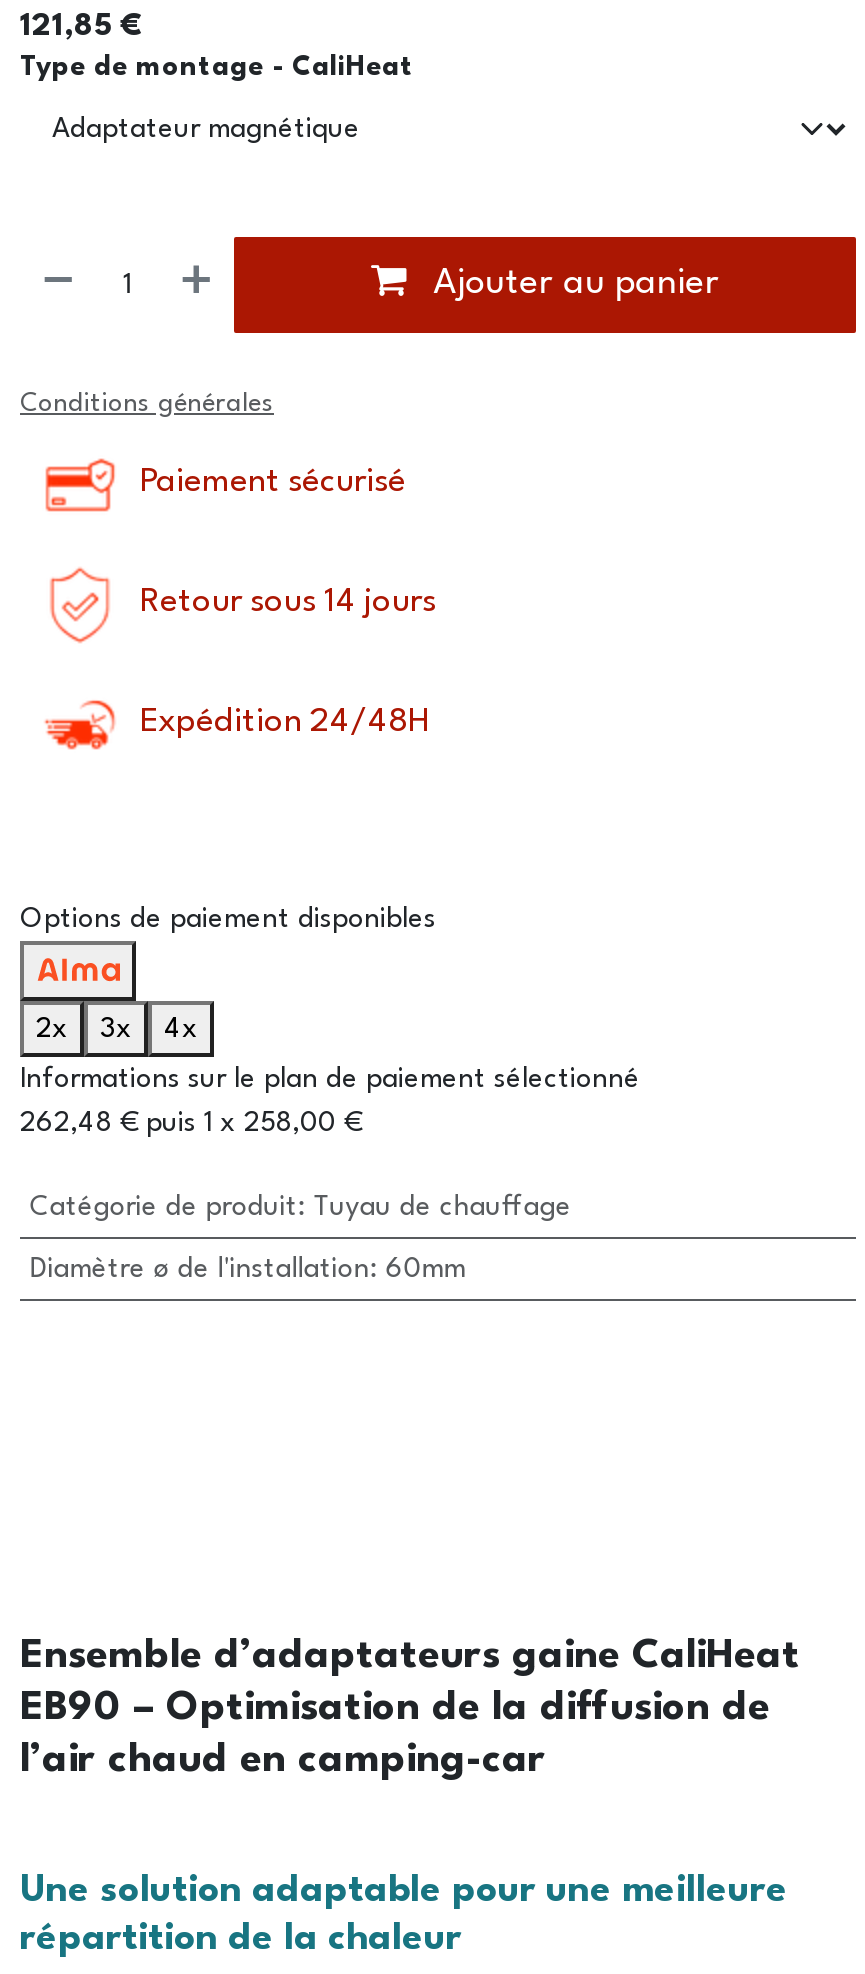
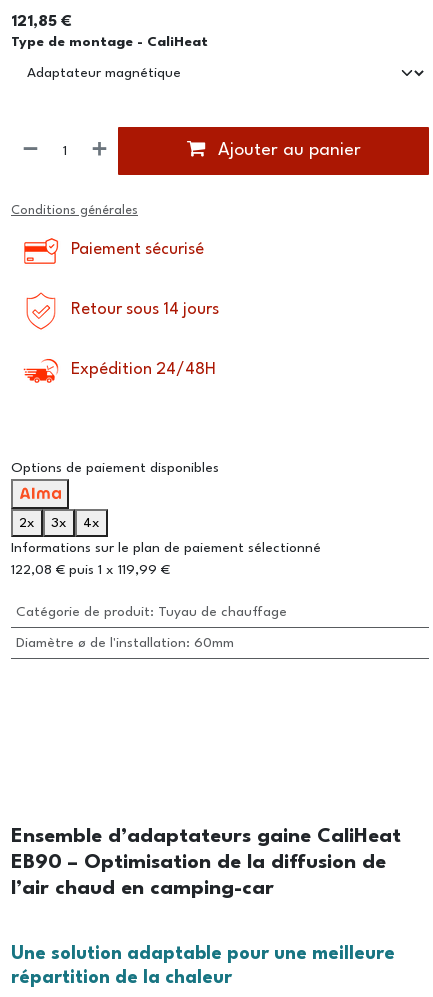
- 262,48 € puis 1 x 258,00 €
+ 122,08 € puis 1 x 119,99 €
